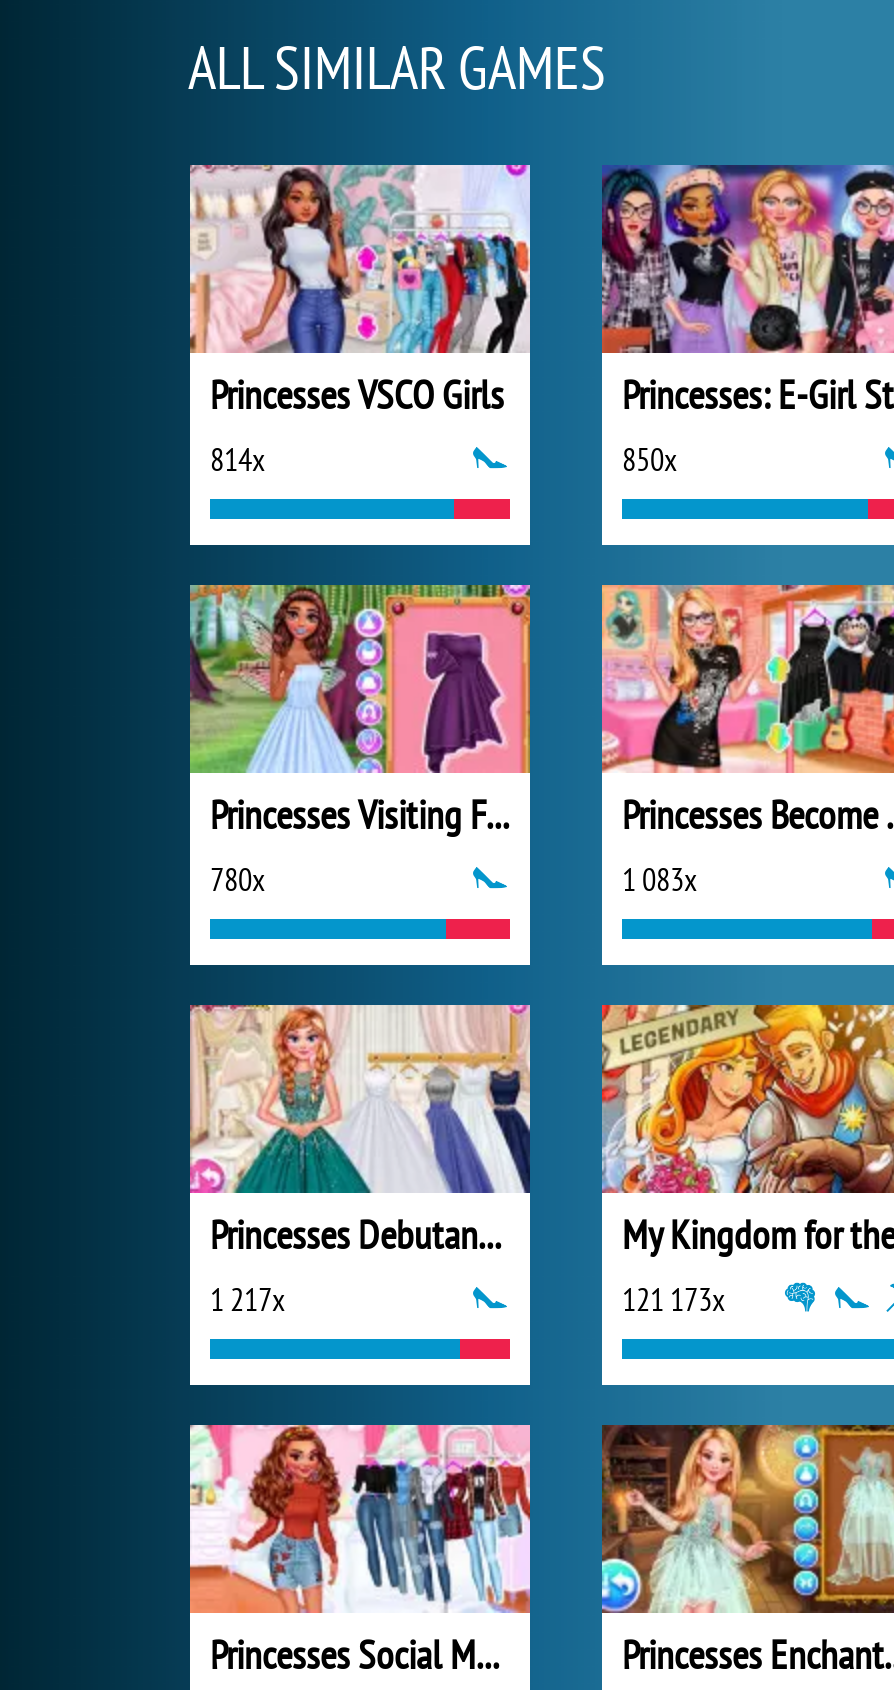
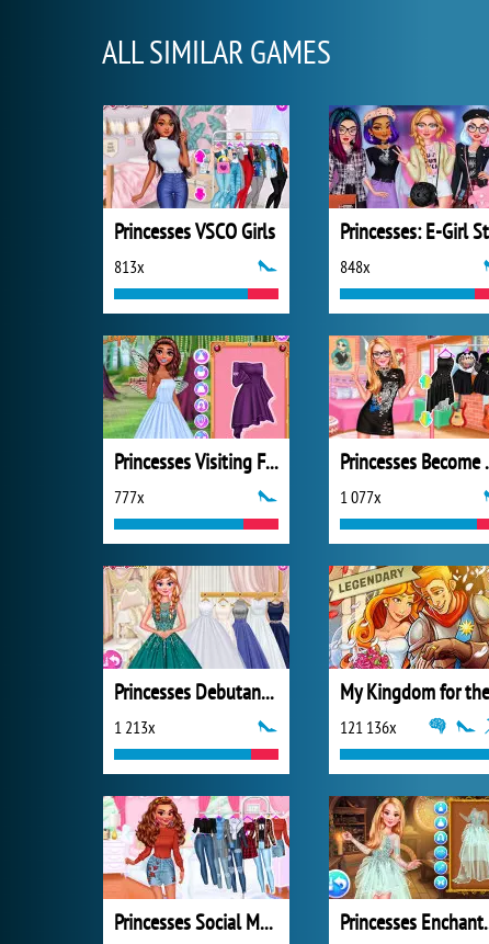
- 814x
- 850x
+ 813x
+ 848x

- 780x
+ 777x

- 1 083x
+ 1 077x

- 1 217x
- 121 173x
+ 1 213x
+ 121 136x
